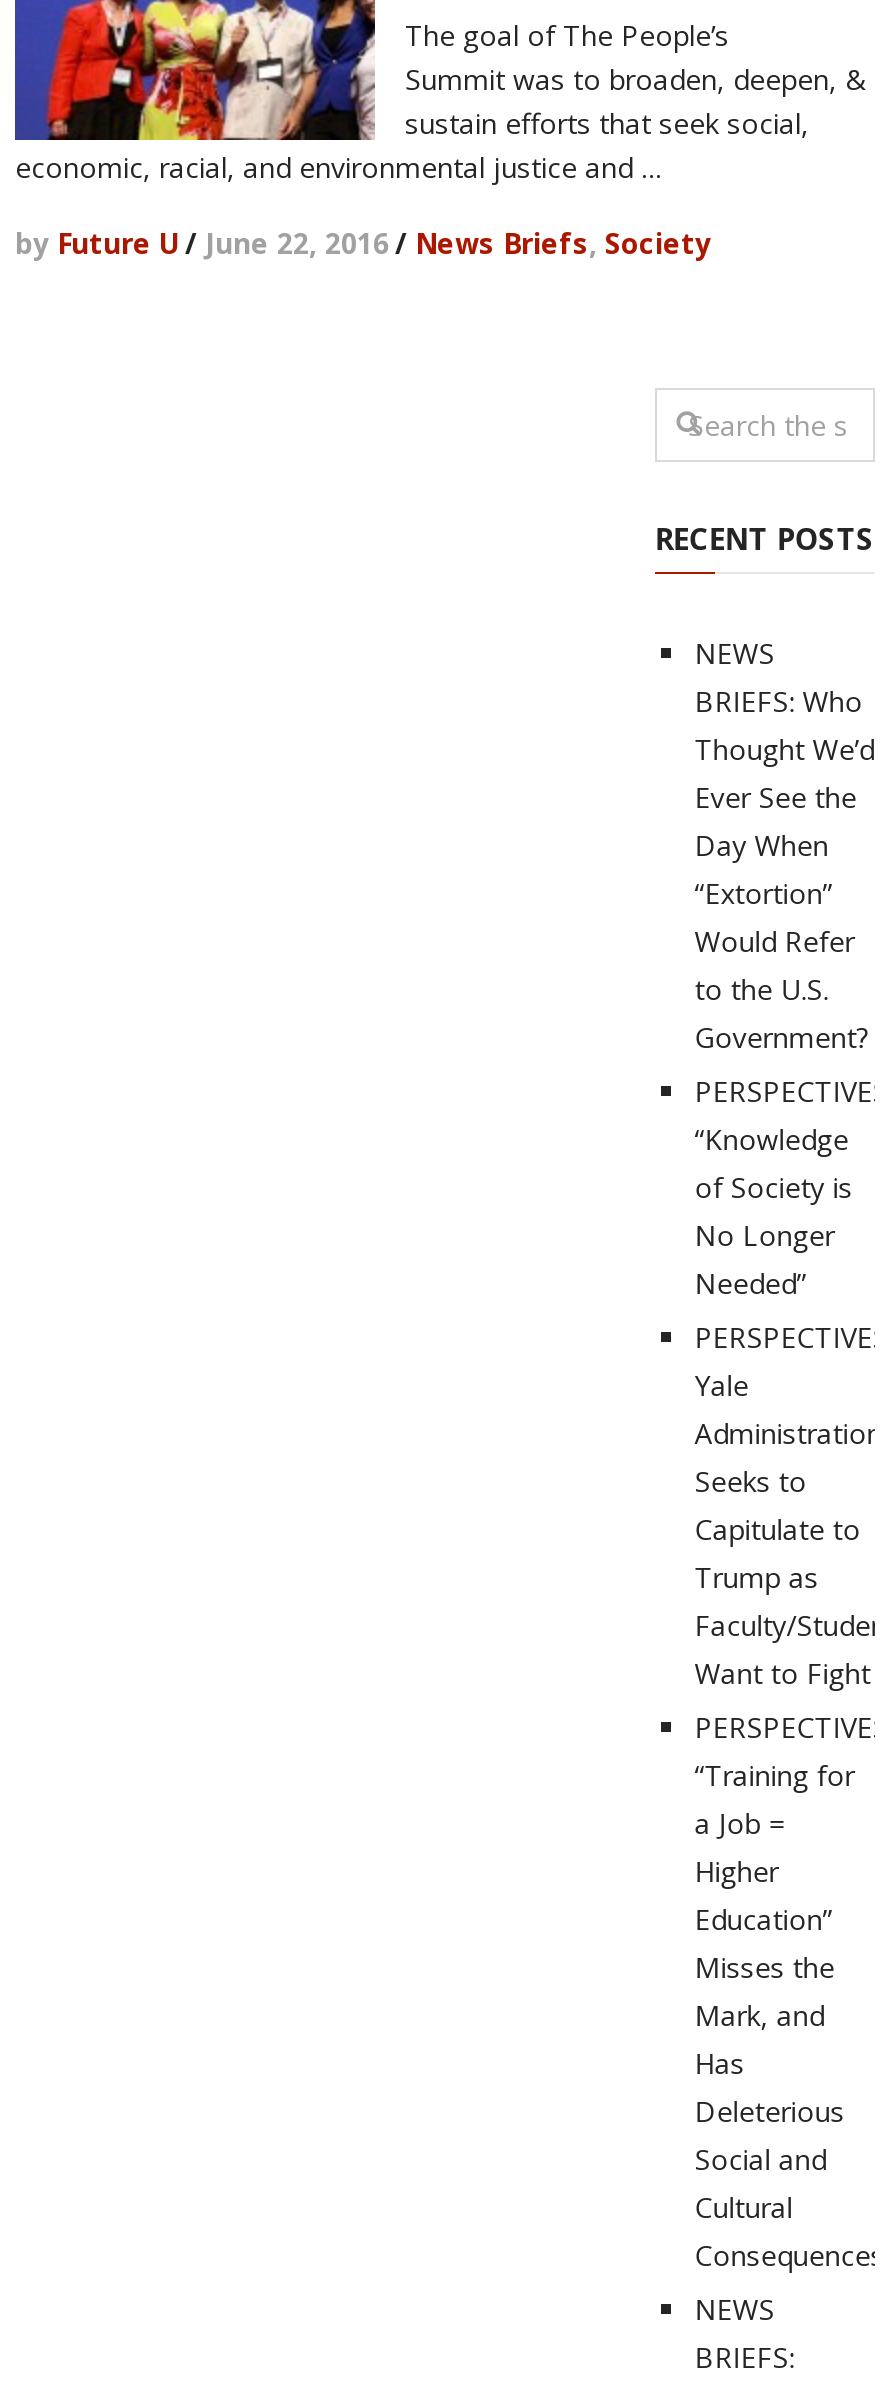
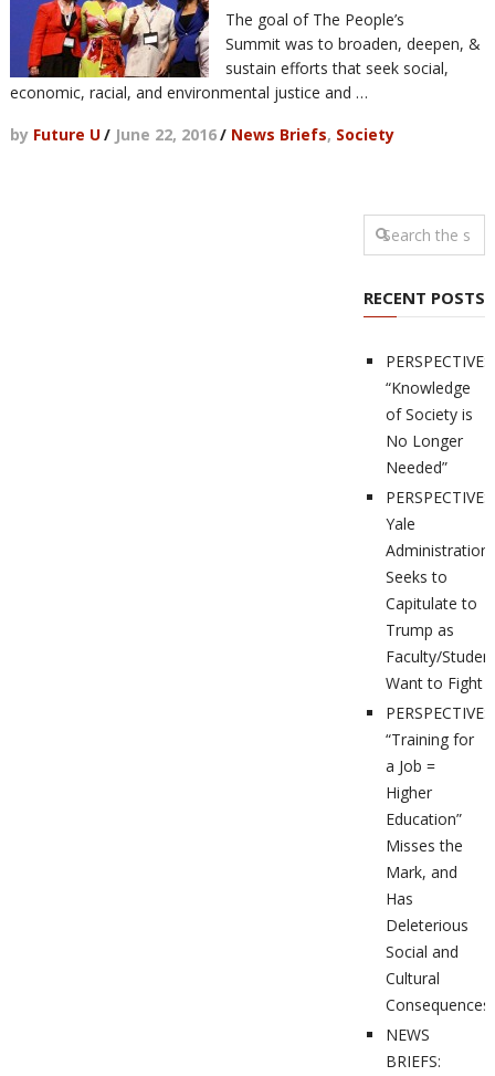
- NEWS
- BRIEFS: Who
- Thought We’d
- Ever See the
- Day When
- “Extortion”
- Would Refer
- to the U.S.
- Government?
